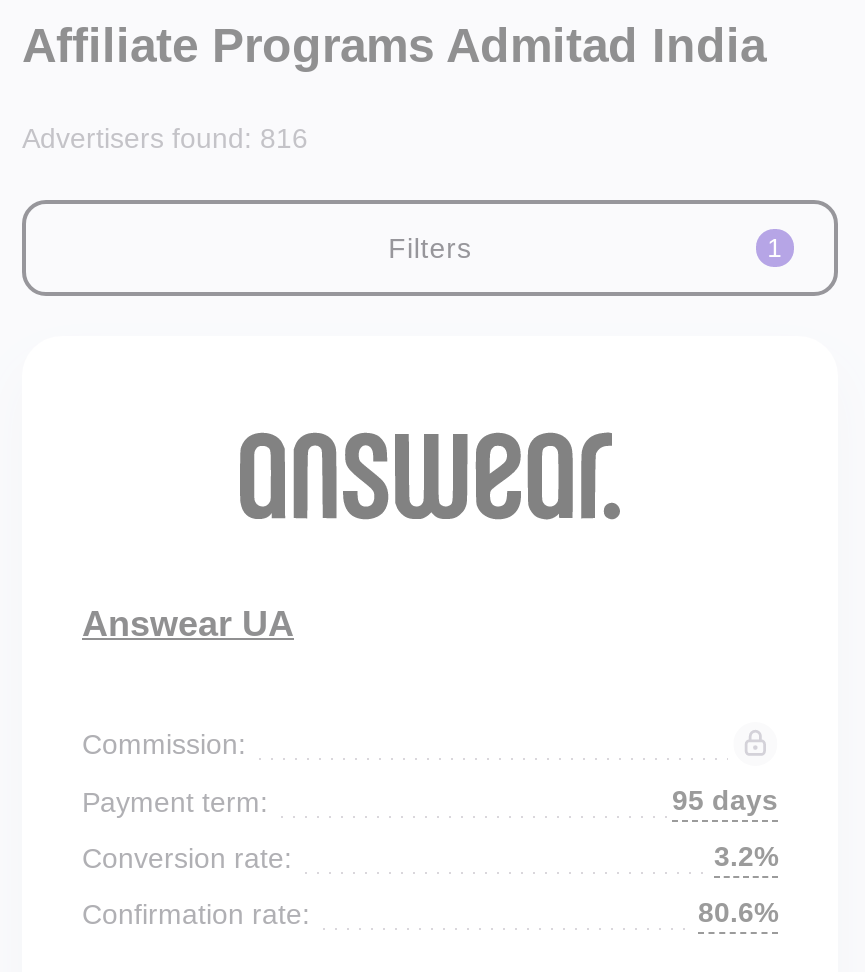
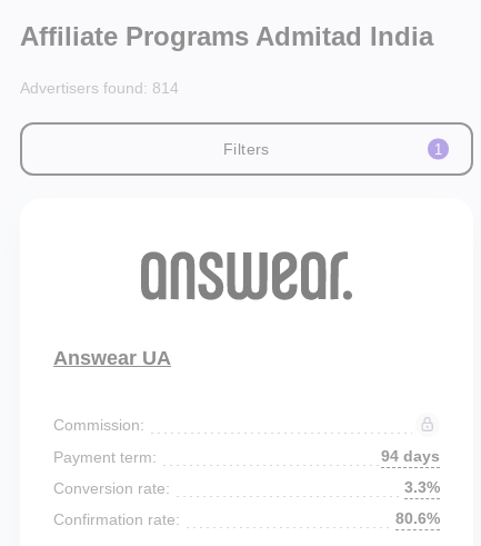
- Advertisers found: 816
+ Advertisers found: 814

- 95 days
+ 94 days

- 3.2%
+ 3.3%
